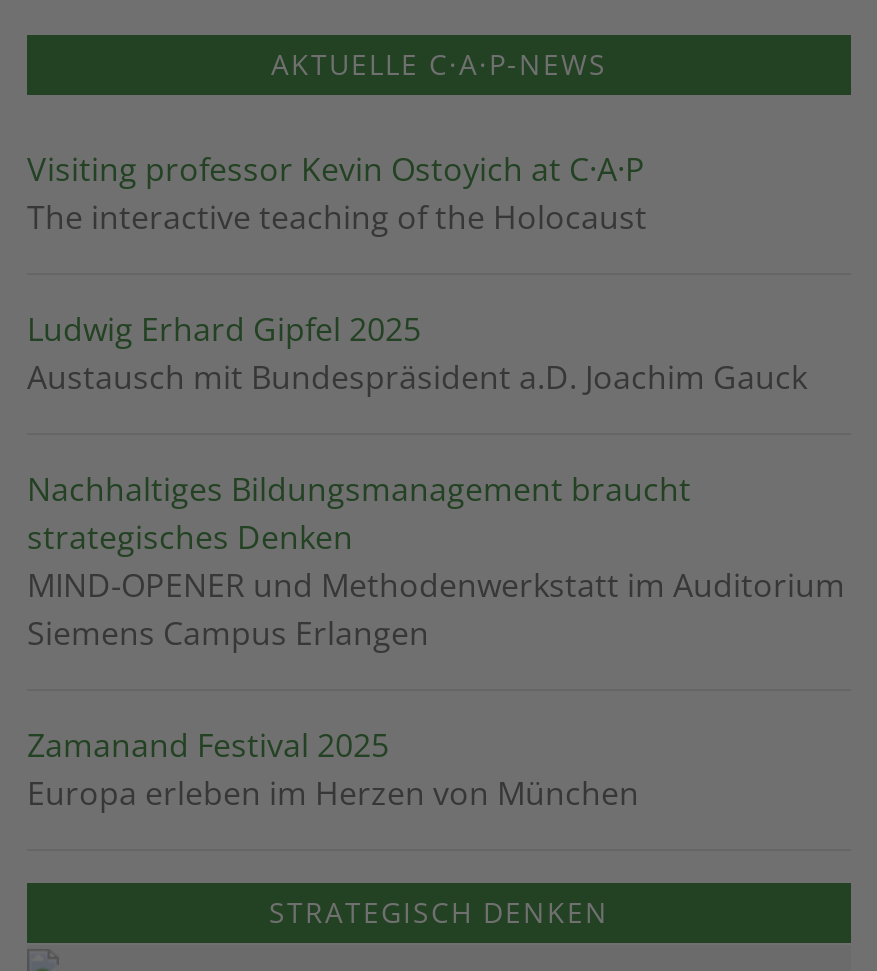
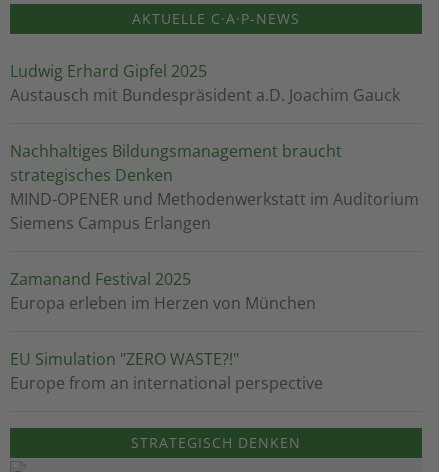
- Visiting professor Kevin Ostoyich at C·A·P
- The interactive teaching of the Holocaust

moved up: Ludwig Erhard Gipfel 2025 | Austausch mit Bundespräsident a.D. Joachim Gauck | Nachhaltiges Bildungsmanagement braucht | strategisches Denken | MIND-OPENER und Methodenwerkstatt im Auditorium | Siemens Campus Erlangen | Zamanand Festival 2025 | Europa erleben im Herzen von München

+ EU Simulation "ZERO WASTE?!"
+ Europe from an international perspective
